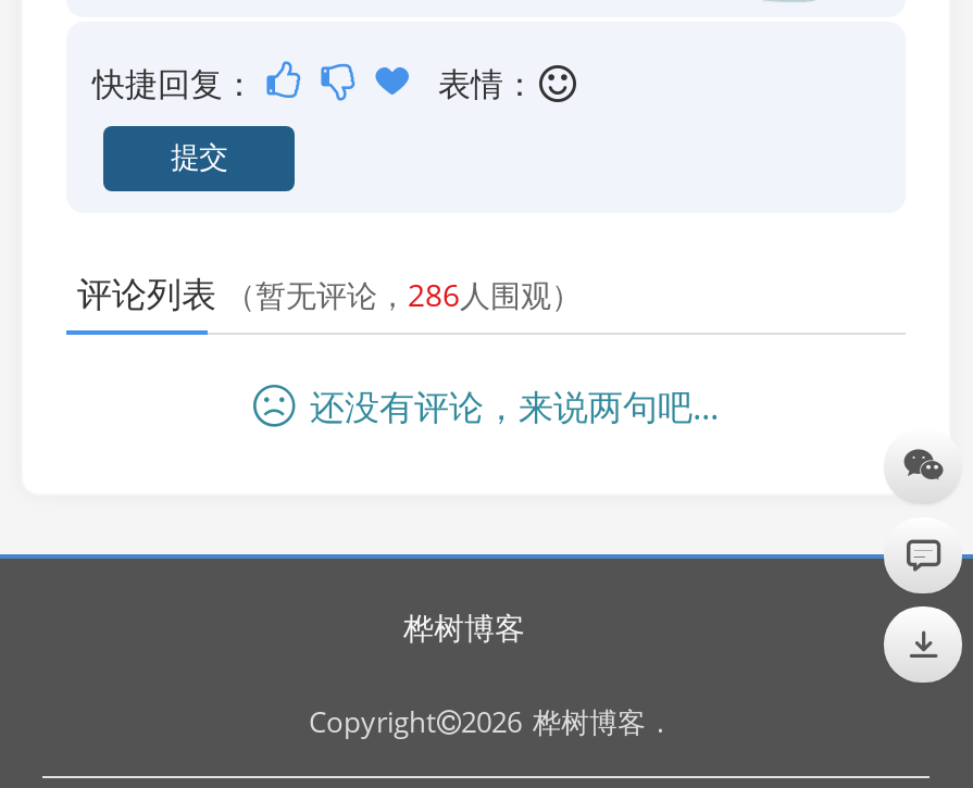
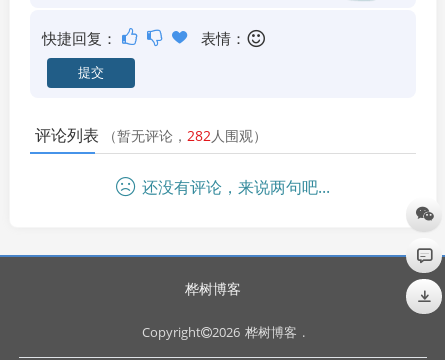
- 评论列表（暂无评论，286人围观）
+ 评论列表（暂无评论，282人围观）
